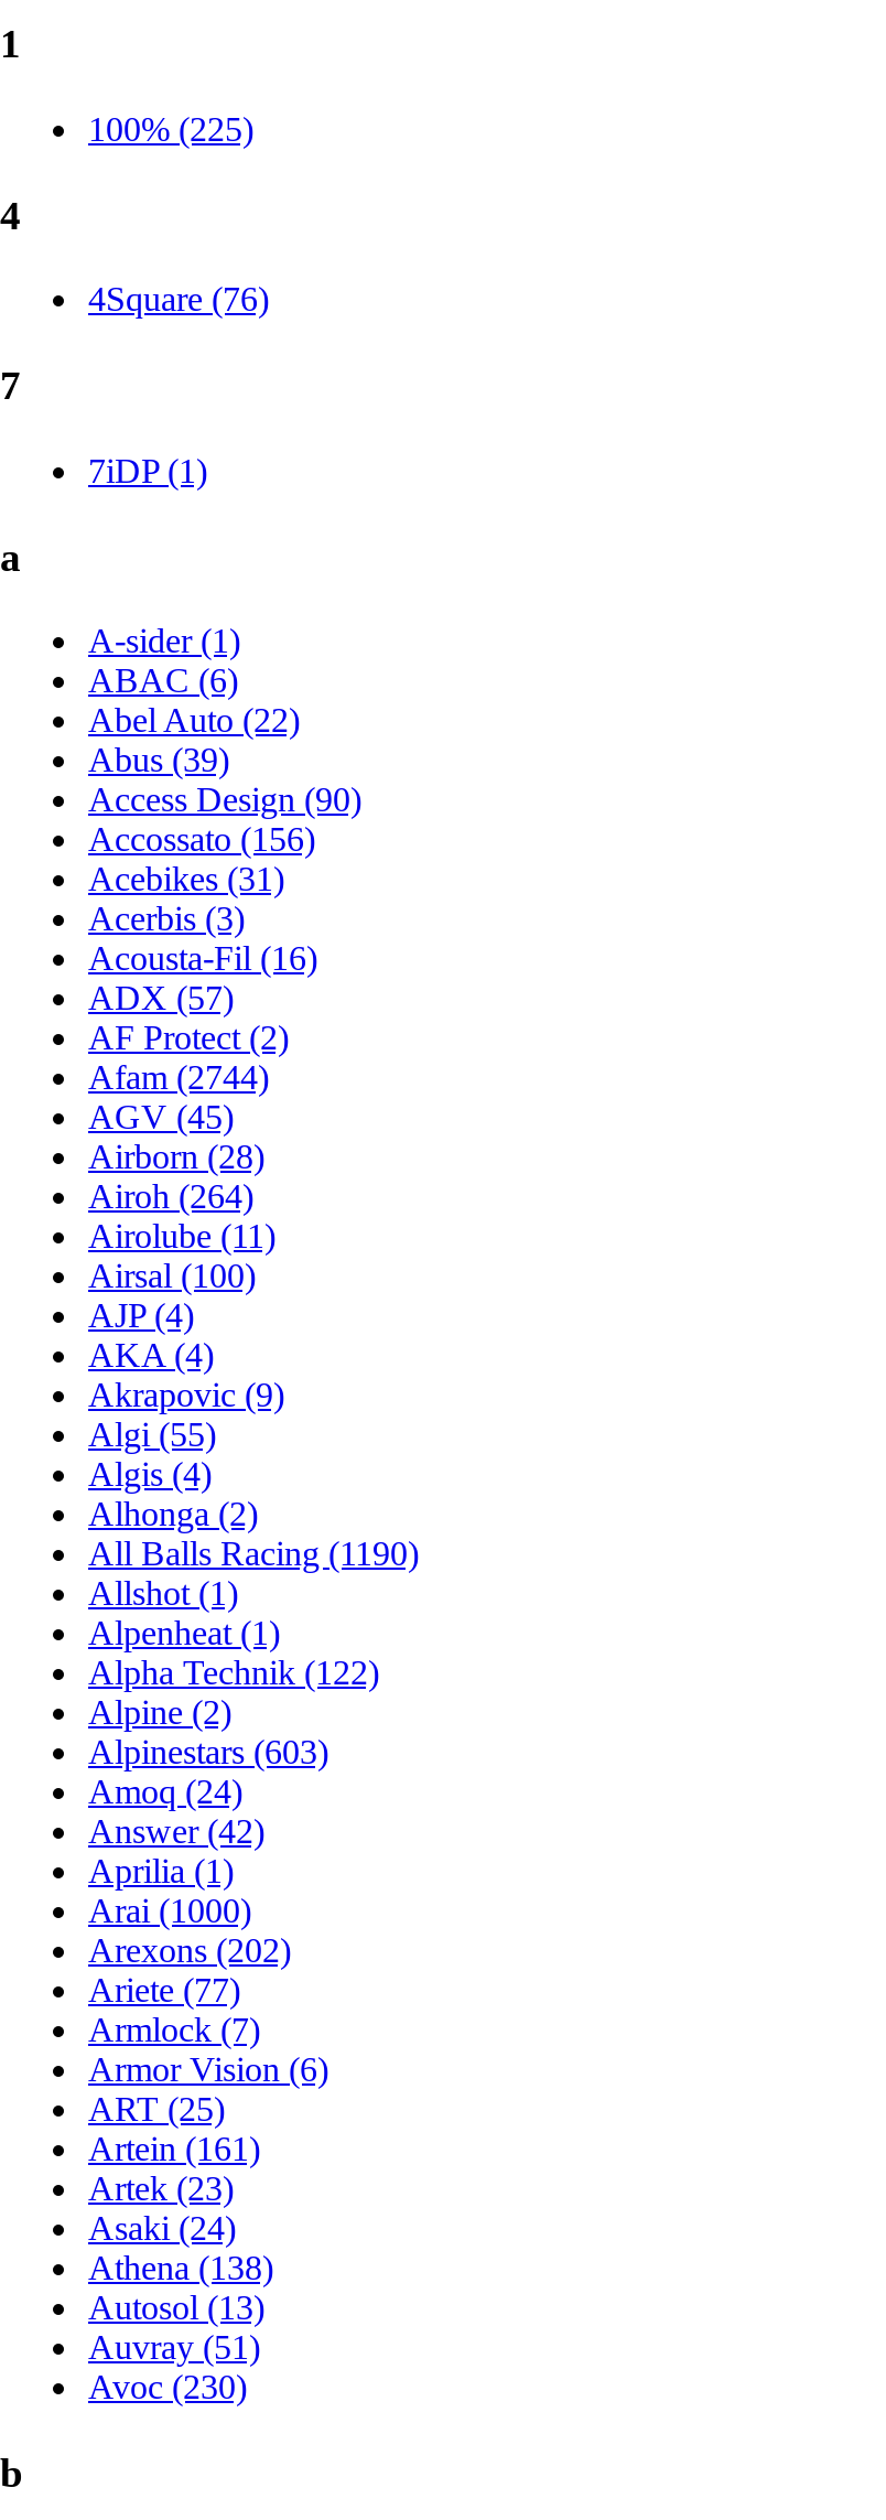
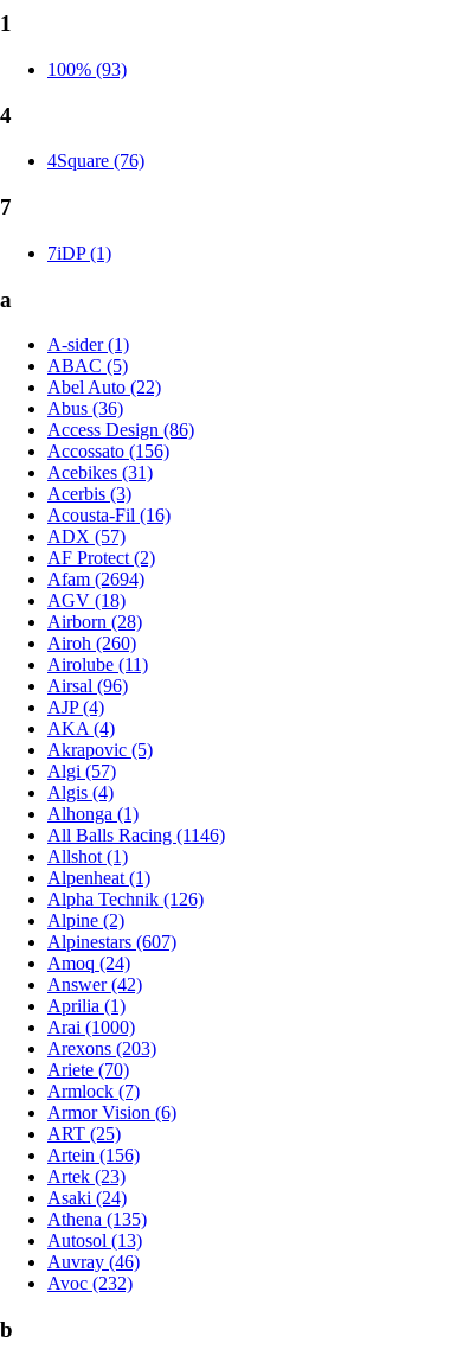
- 100% (225)
+ 100% (93)

- ABAC (6)
+ ABAC (5)

- Abus (39)
+ Abus (36)

- Access Design (90)
+ Access Design (86)

- Afam (2744)
+ Afam (2694)

- AGV (45)
+ AGV (18)

- Airoh (264)
+ Airoh (260)

- Airsal (100)
+ Airsal (96)

- Akrapovic (9)
+ Akrapovic (5)

- Algi (55)
+ Algi (57)

- Alhonga (2)
+ Alhonga (1)

- All Balls Racing (1190)
+ All Balls Racing (1146)

- Alpha Technik (122)
+ Alpha Technik (126)

- Alpinestars (603)
+ Alpinestars (607)

- Arexons (202)
+ Arexons (203)

- Ariete (77)
+ Ariete (70)

- Artein (161)
+ Artein (156)

- Athena (138)
+ Athena (135)

- Auvray (51)
+ Auvray (46)

- Avoc (230)
+ Avoc (232)
